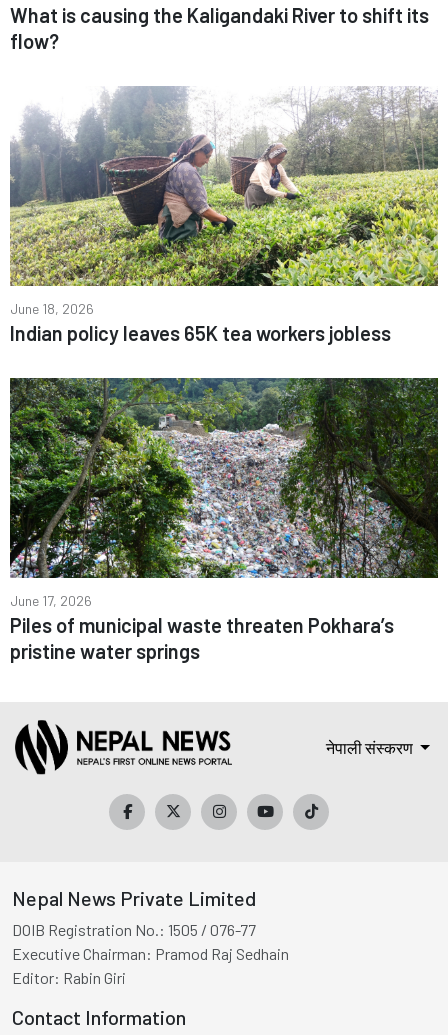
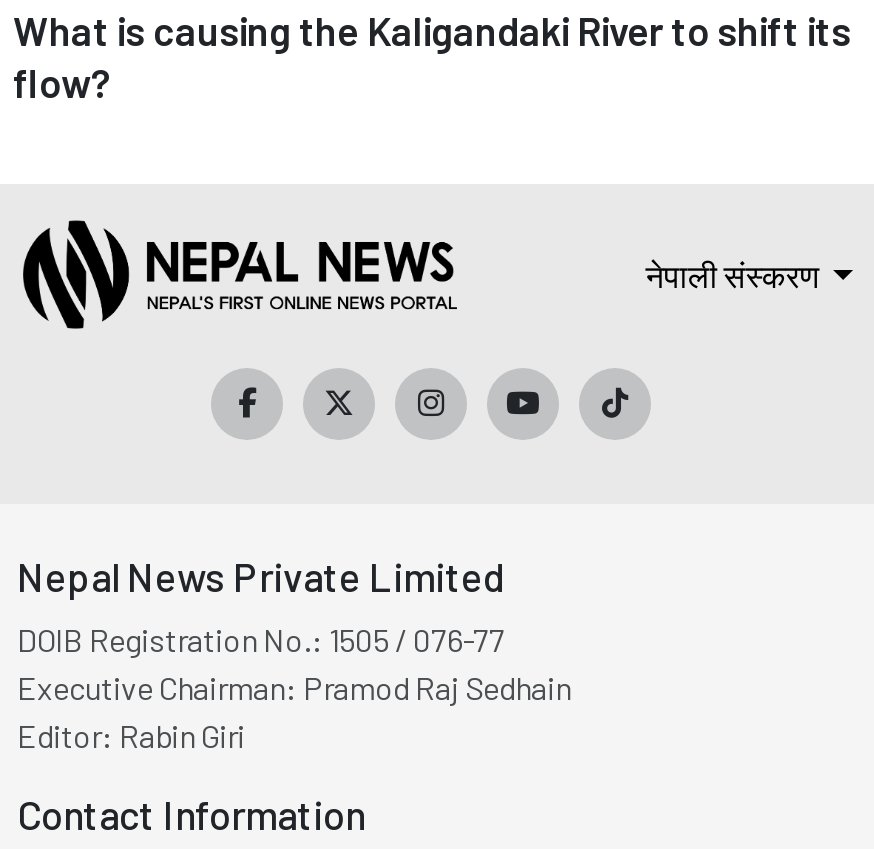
- [image]
- June 18, 2026
- Indian policy leaves 65K tea workers jobless

- [image]
- June 17, 2026
- Piles of municipal waste threaten Pokhara’s
- pristine water springs
